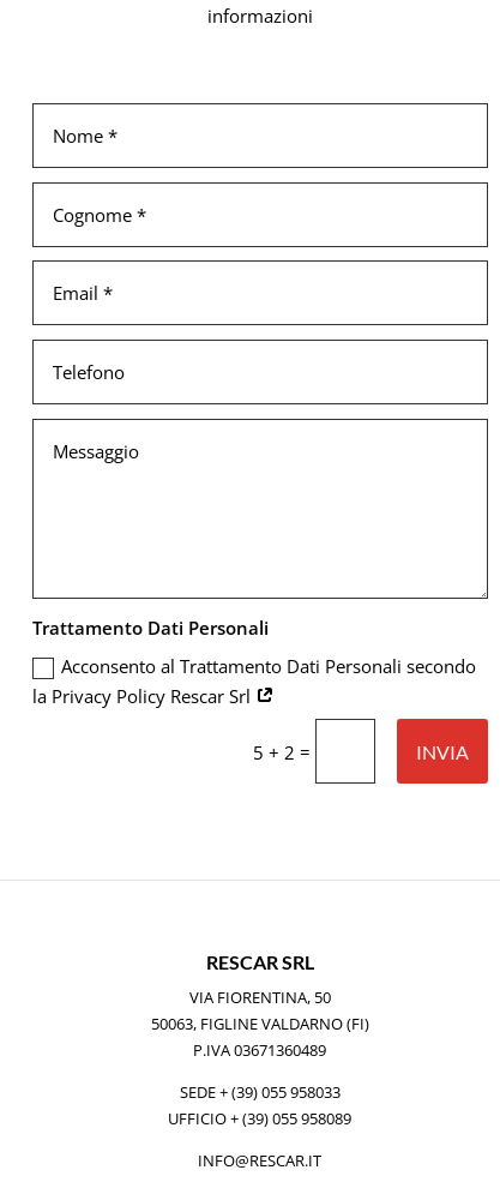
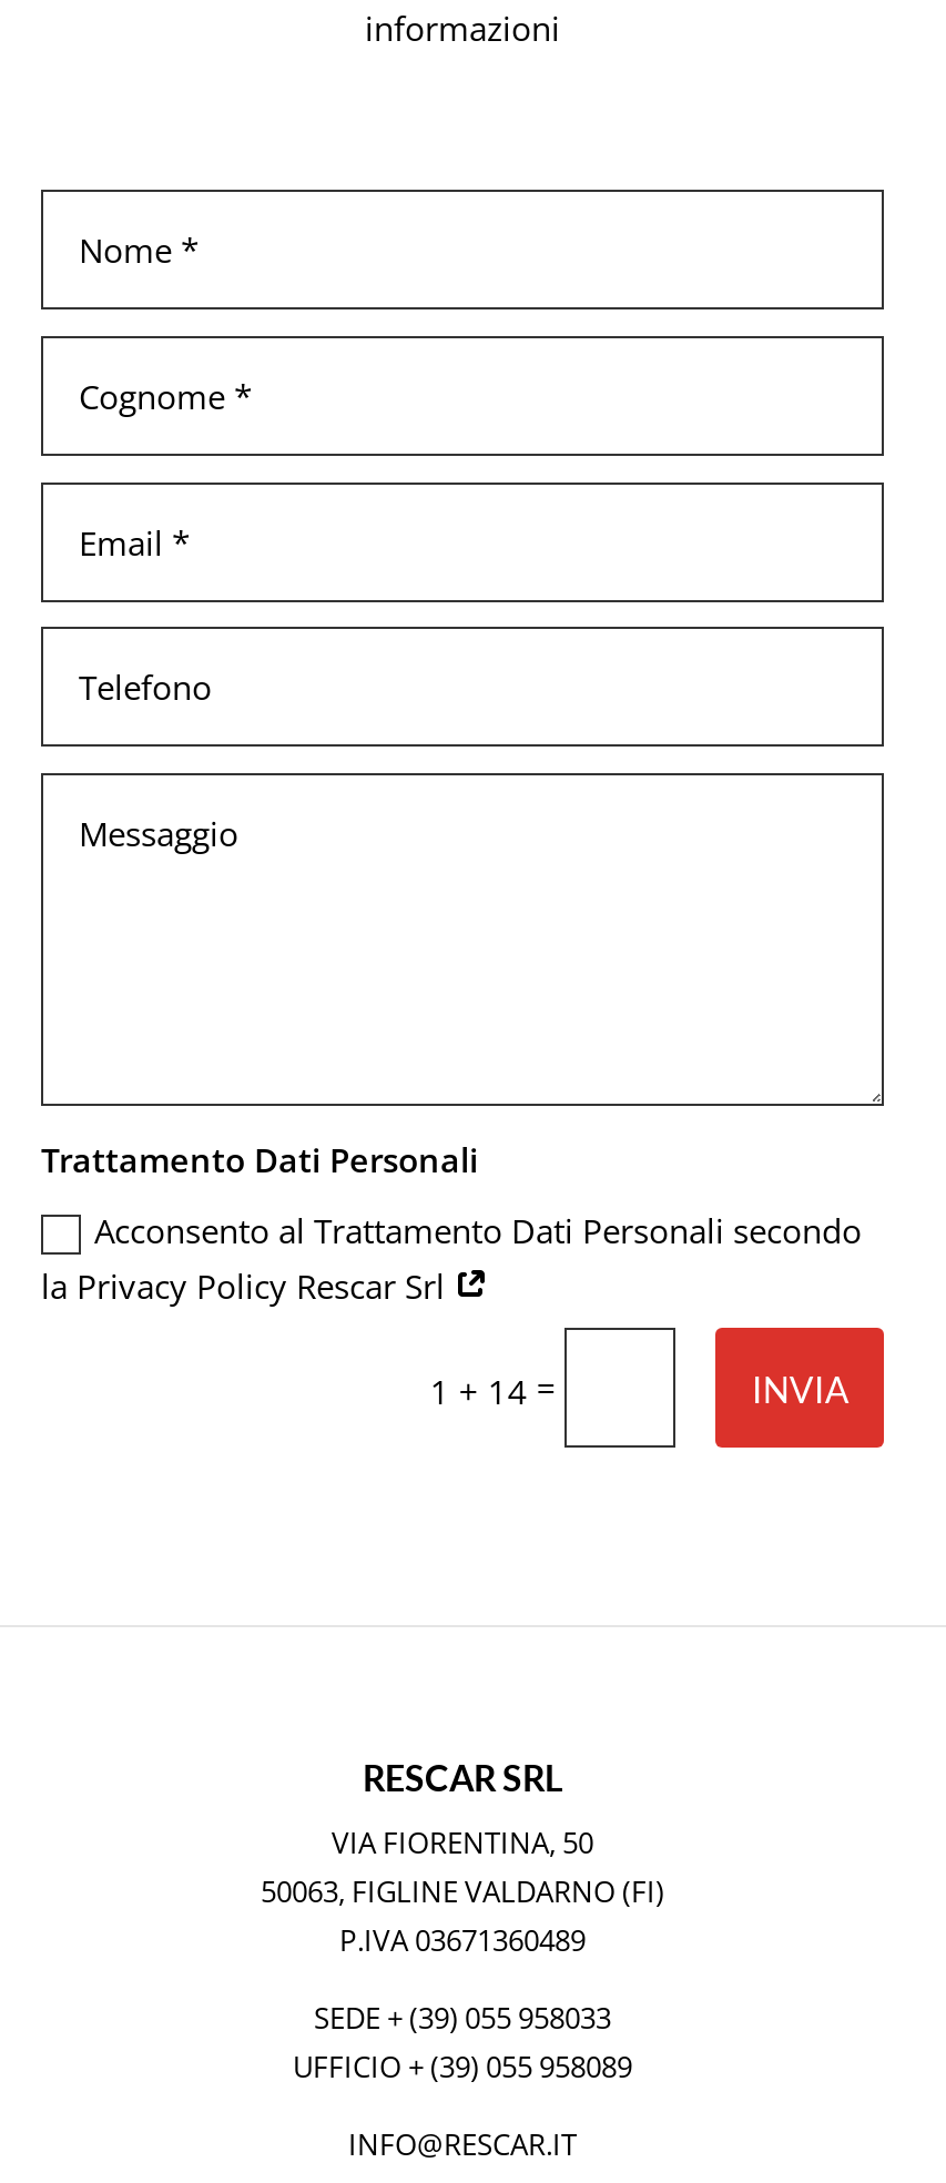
- 5 + 2 =
+ 1 + 14 =
